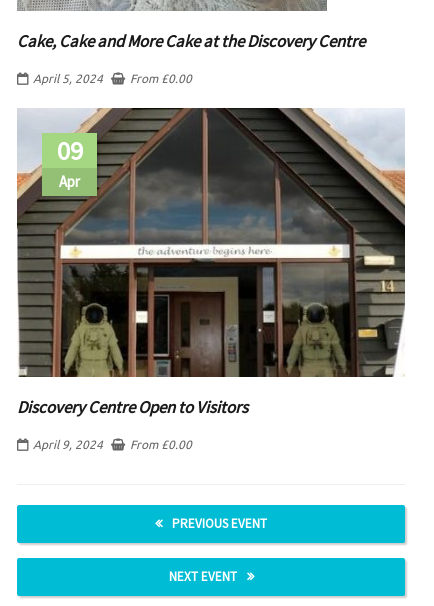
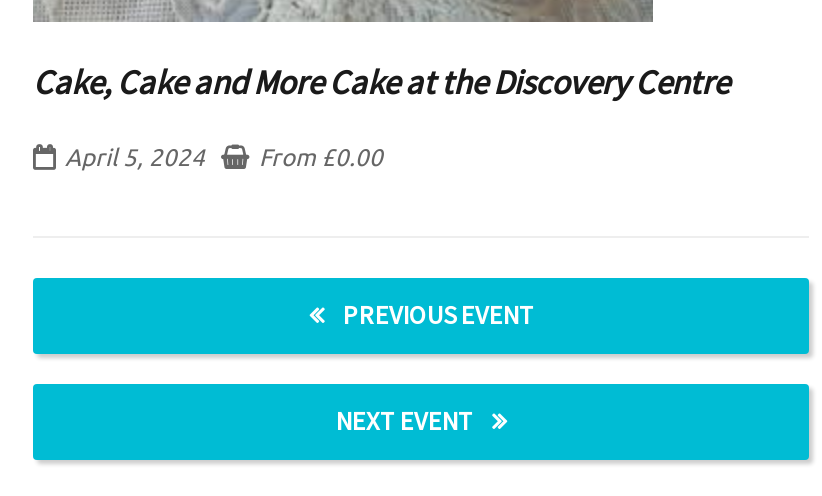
- [image]
- 09
- Apr

- Discovery Centre Open to Visitors
- April 9, 2024
- From £0.00
